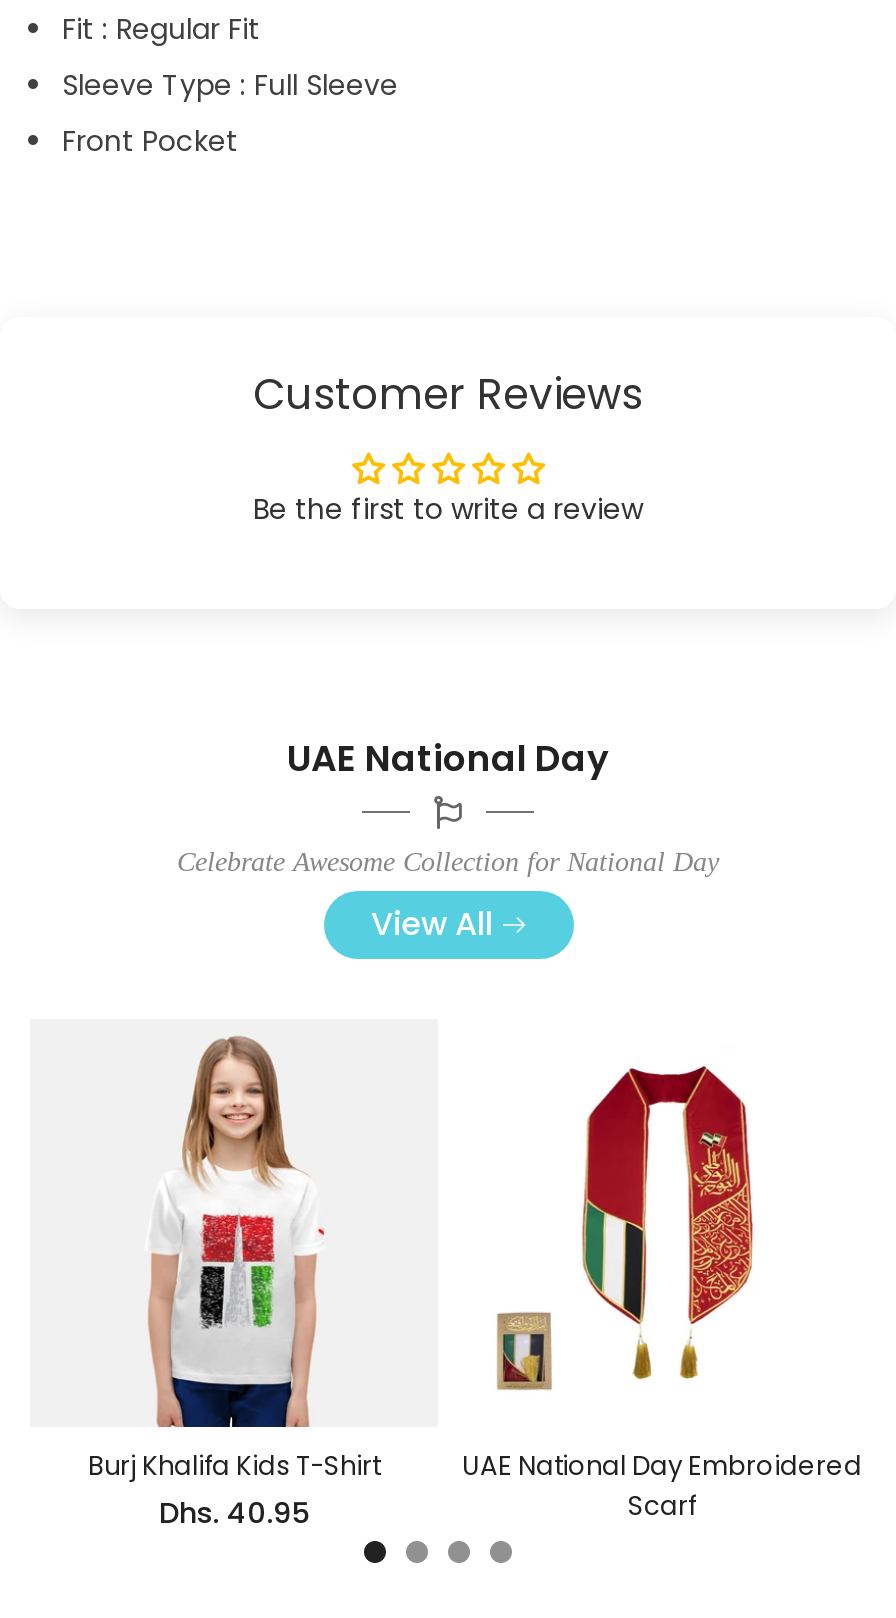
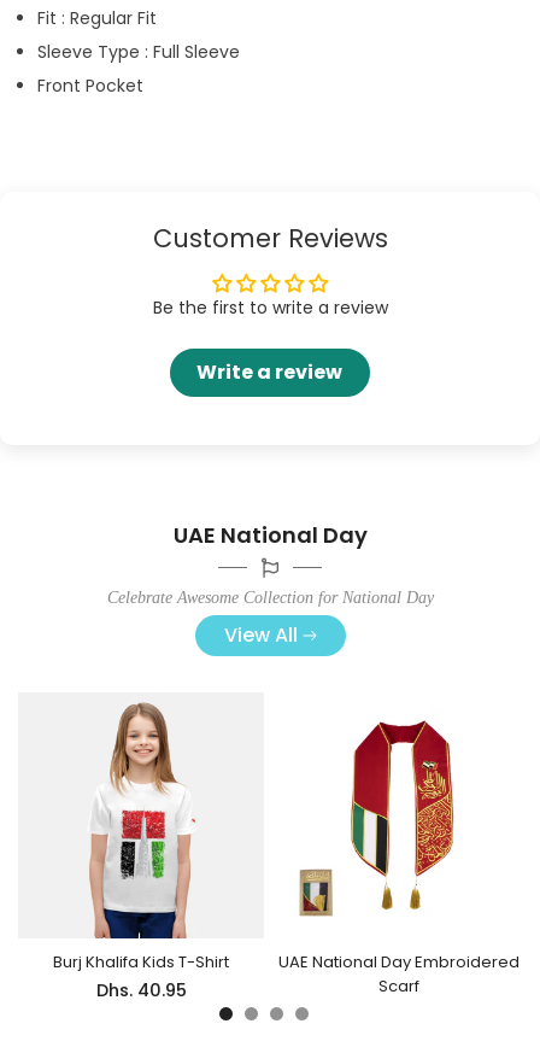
+ Write a review
